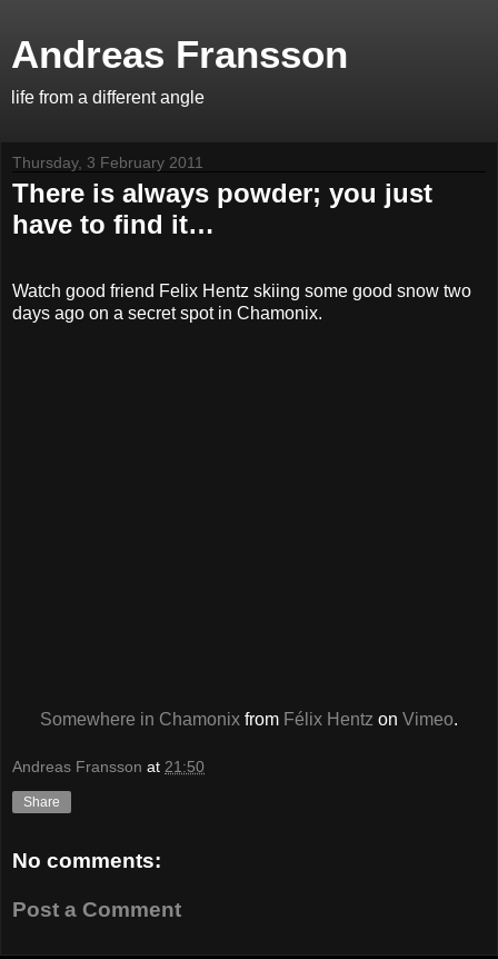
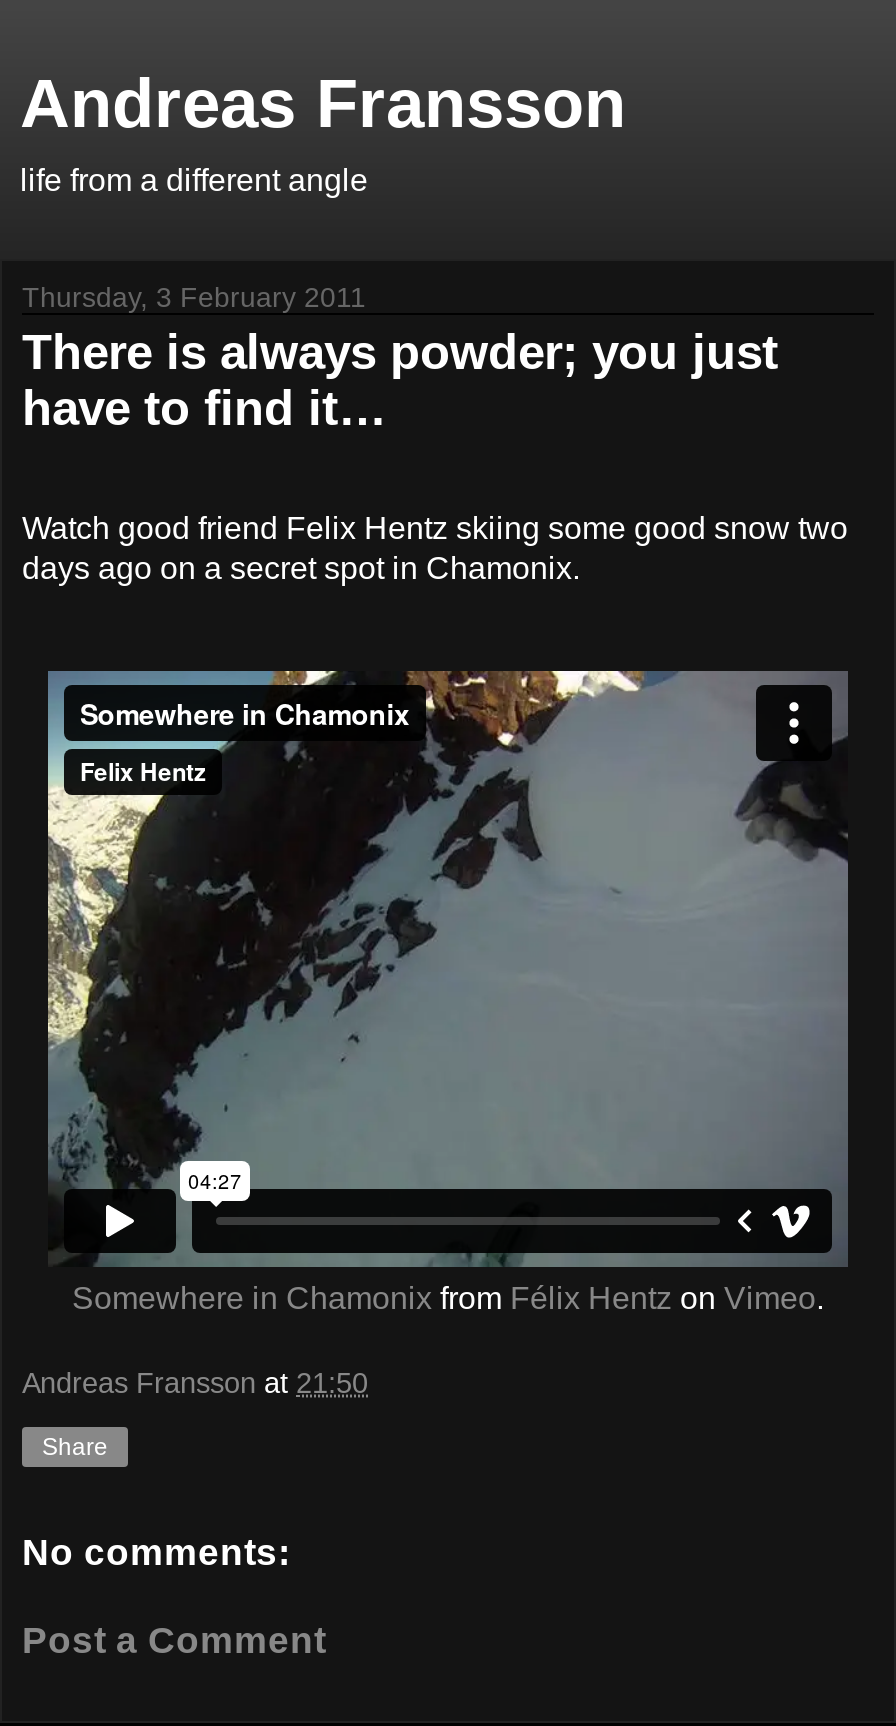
+ [image]
